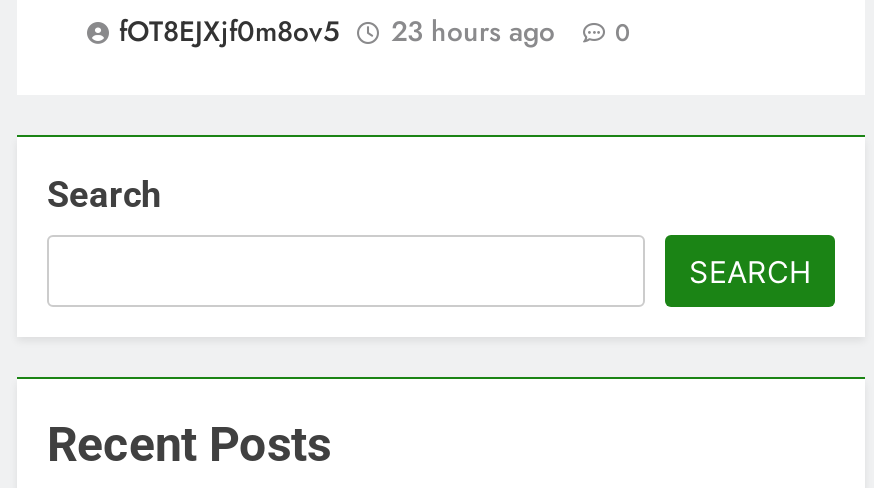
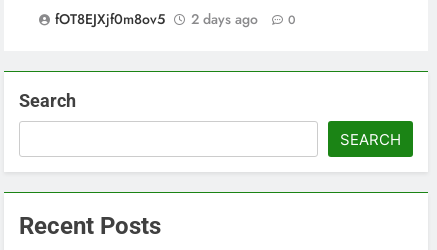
- fOT8EJXjf0m8ov5 23 hours ago 0
+ fOT8EJXjf0m8ov5 2 days ago 0
